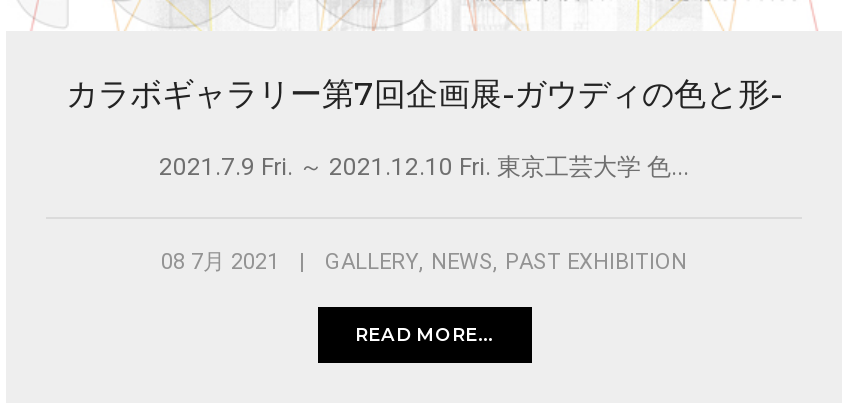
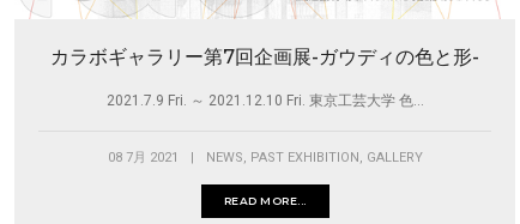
- GALLERY, NEWS, PAST EXHIBITION
+ NEWS, PAST EXHIBITION, GALLERY
